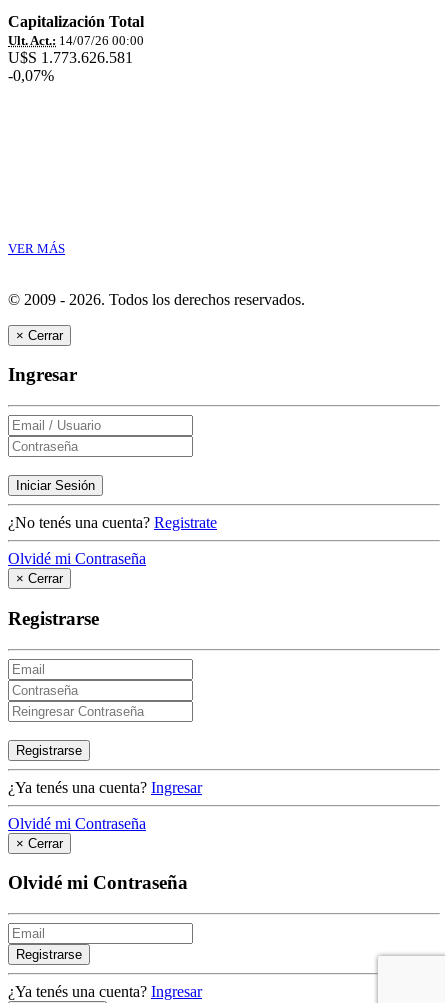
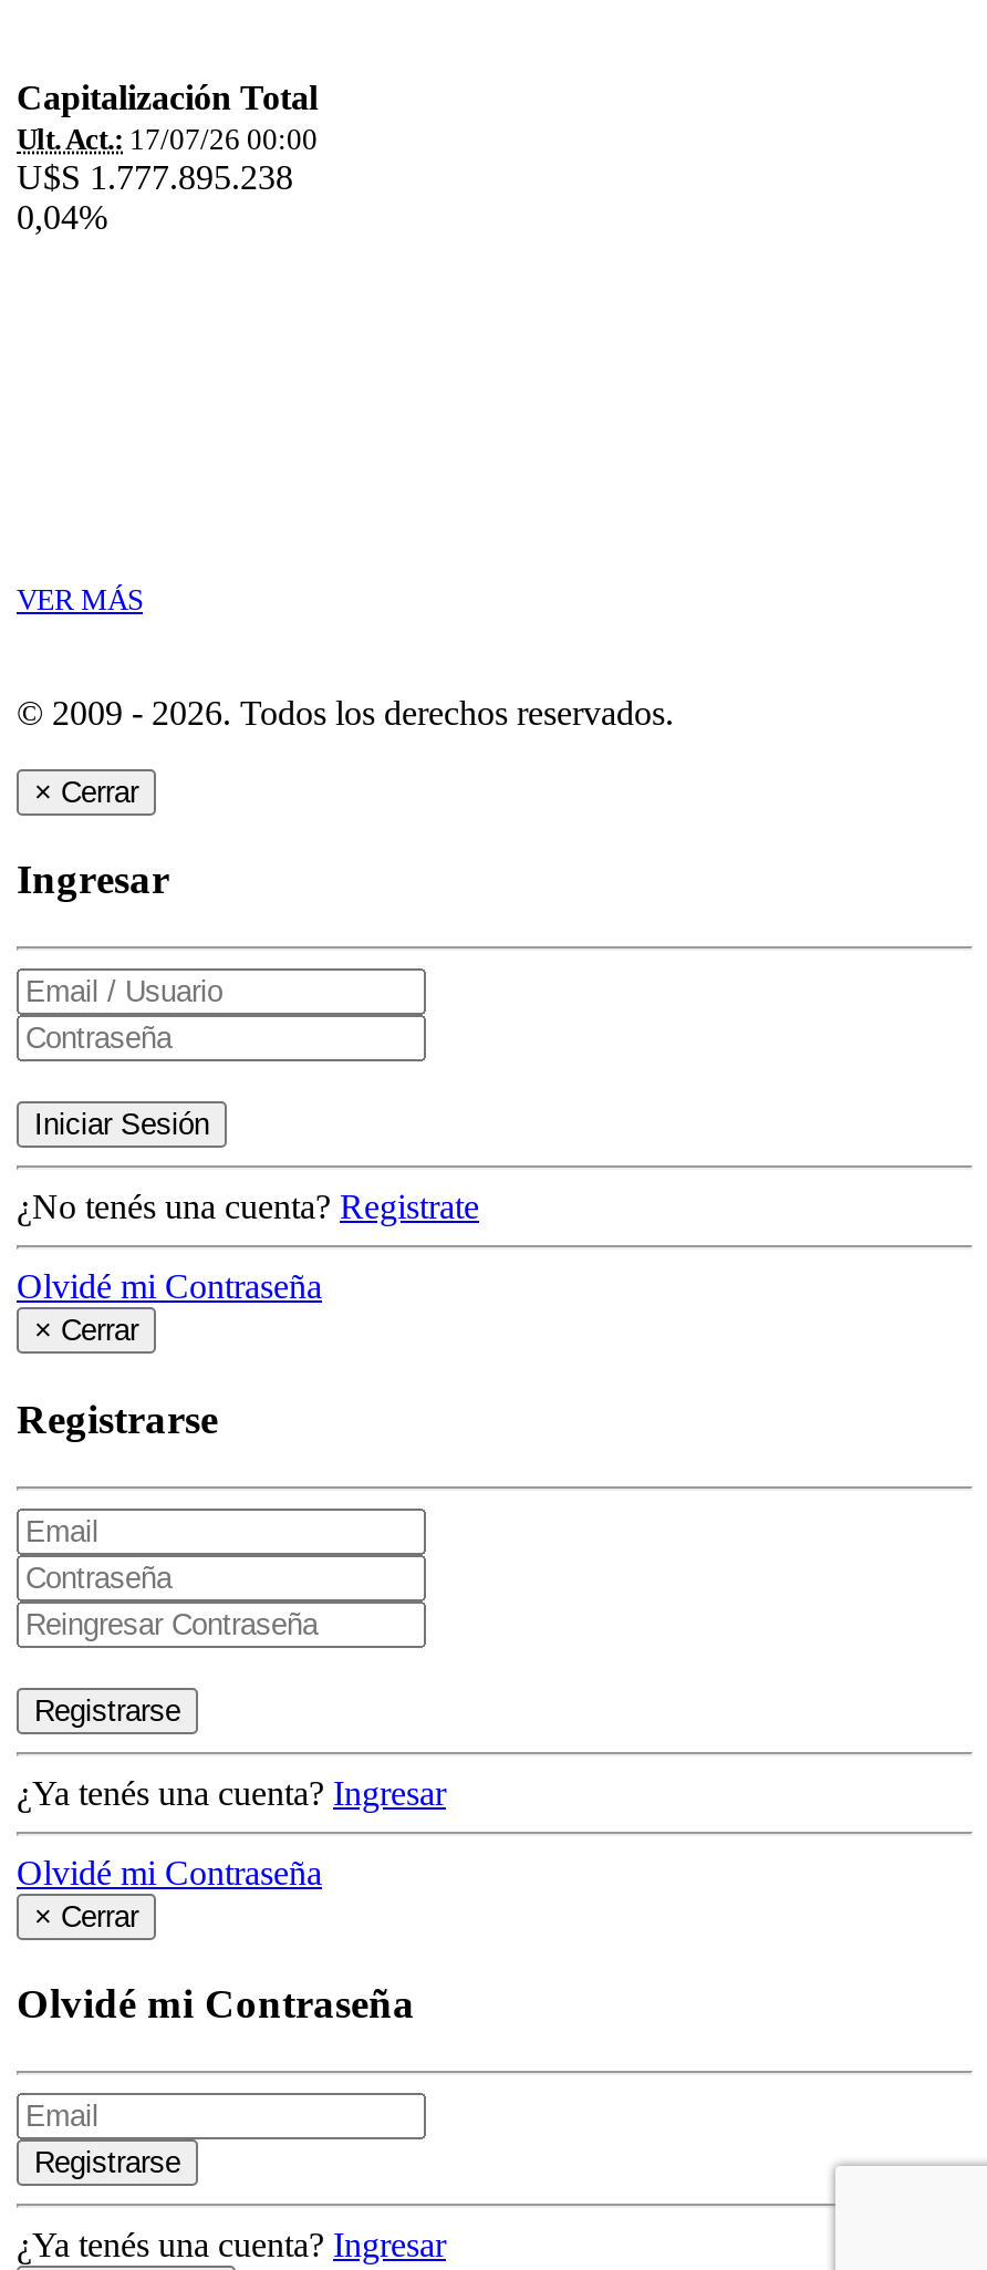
- Ult. Act.: 14/07/26 00:00
+ Ult. Act.: 17/07/26 00:00

- U$S 1.773.626.581
+ U$S 1.777.895.238

- -0,07%
+ 0,04%
